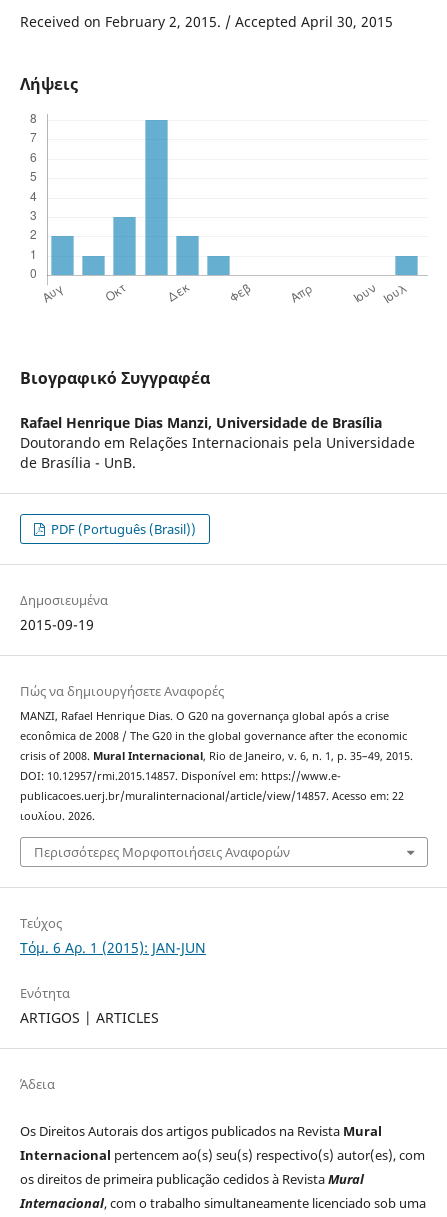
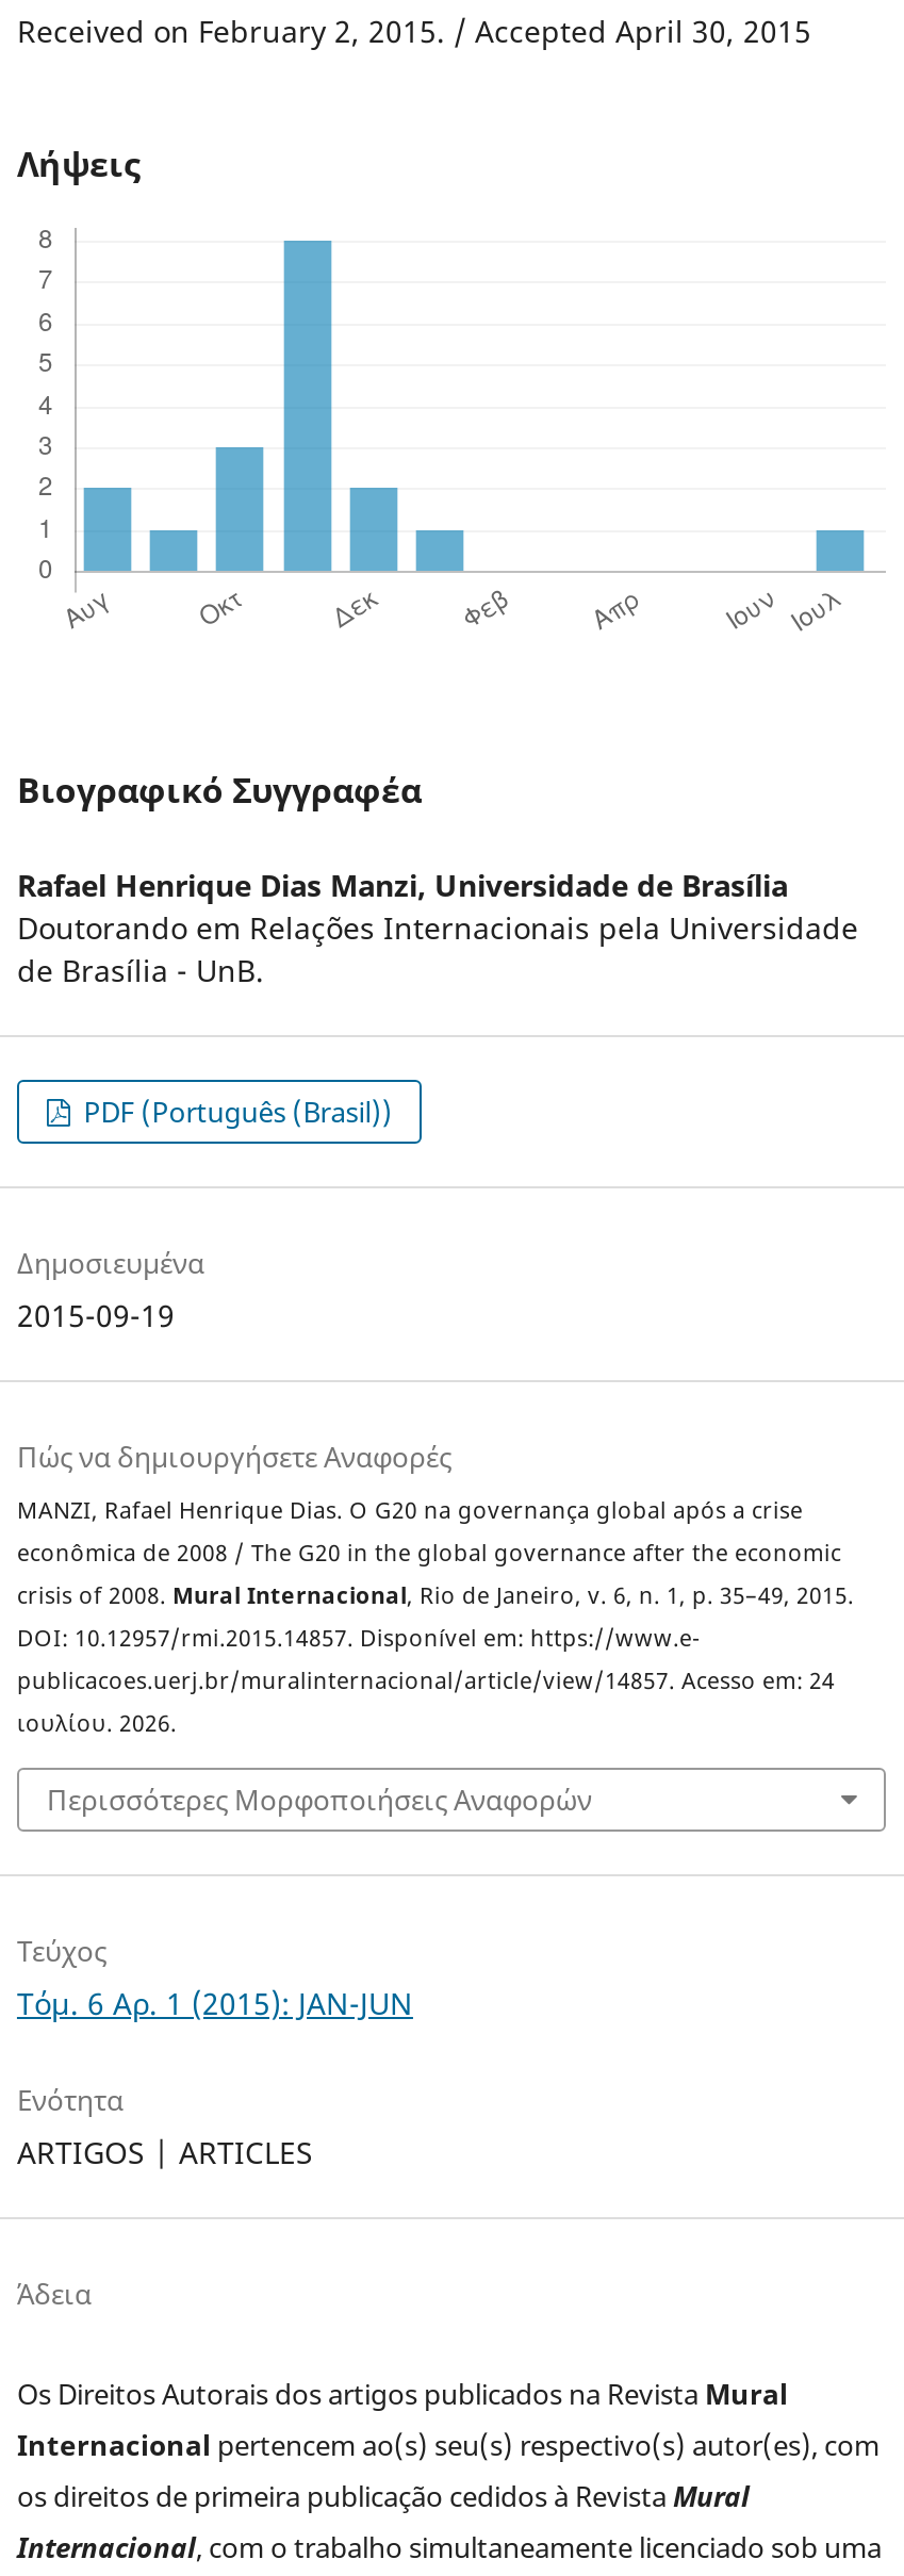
- publicacoes.uerj.br/muralinternacional/article/view/14857. Acesso em: 22
+ publicacoes.uerj.br/muralinternacional/article/view/14857. Acesso em: 24
